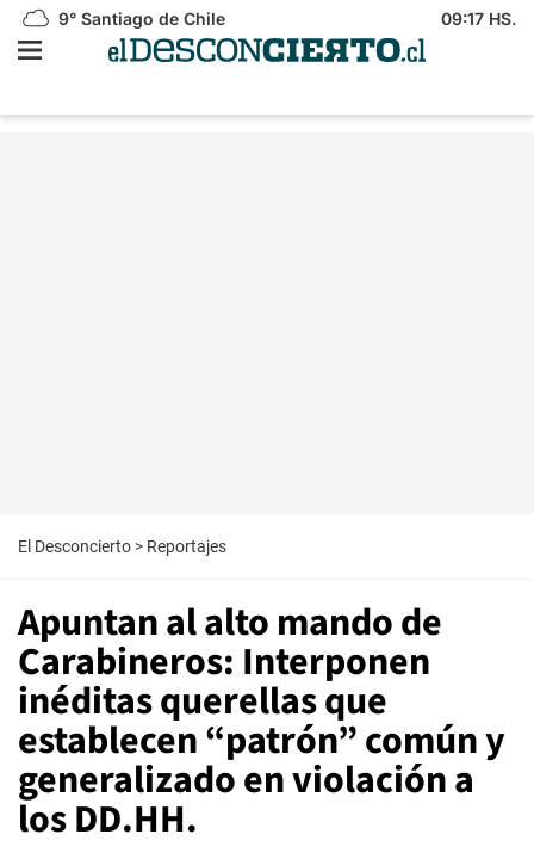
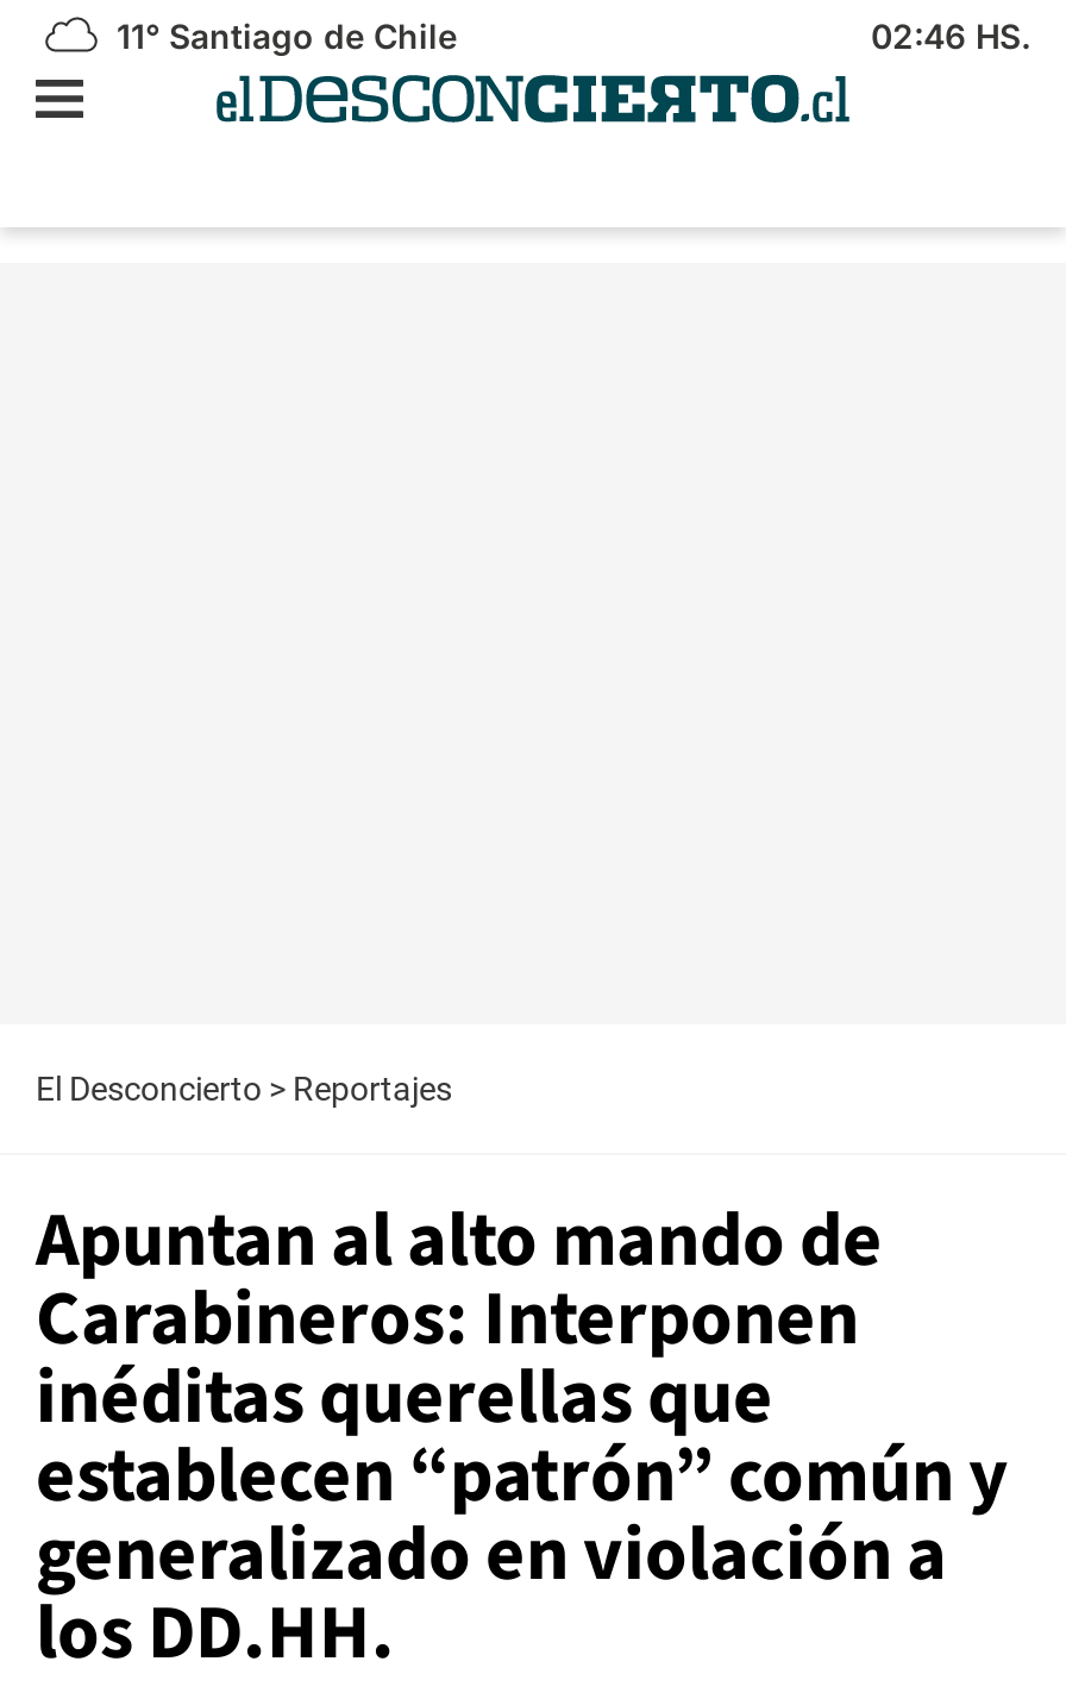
- 9° Santiago de Chile
+ 11° Santiago de Chile

- 09:17 HS.
+ 02:46 HS.
